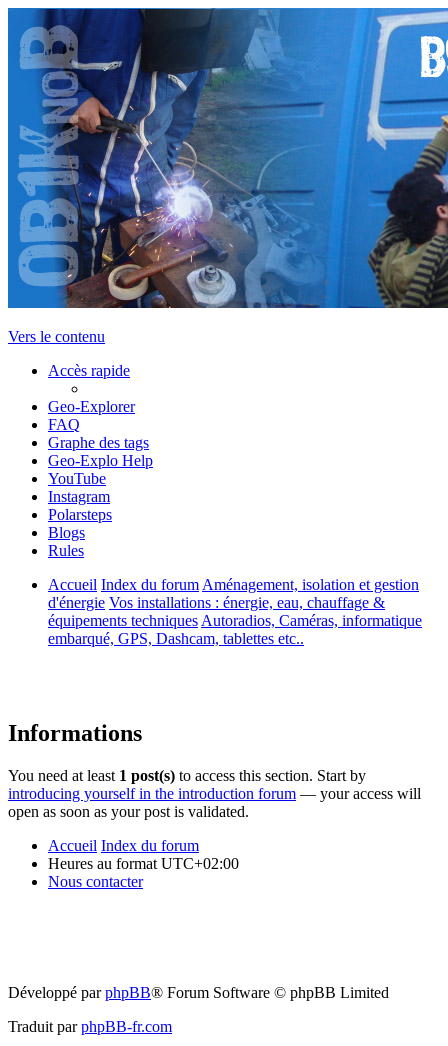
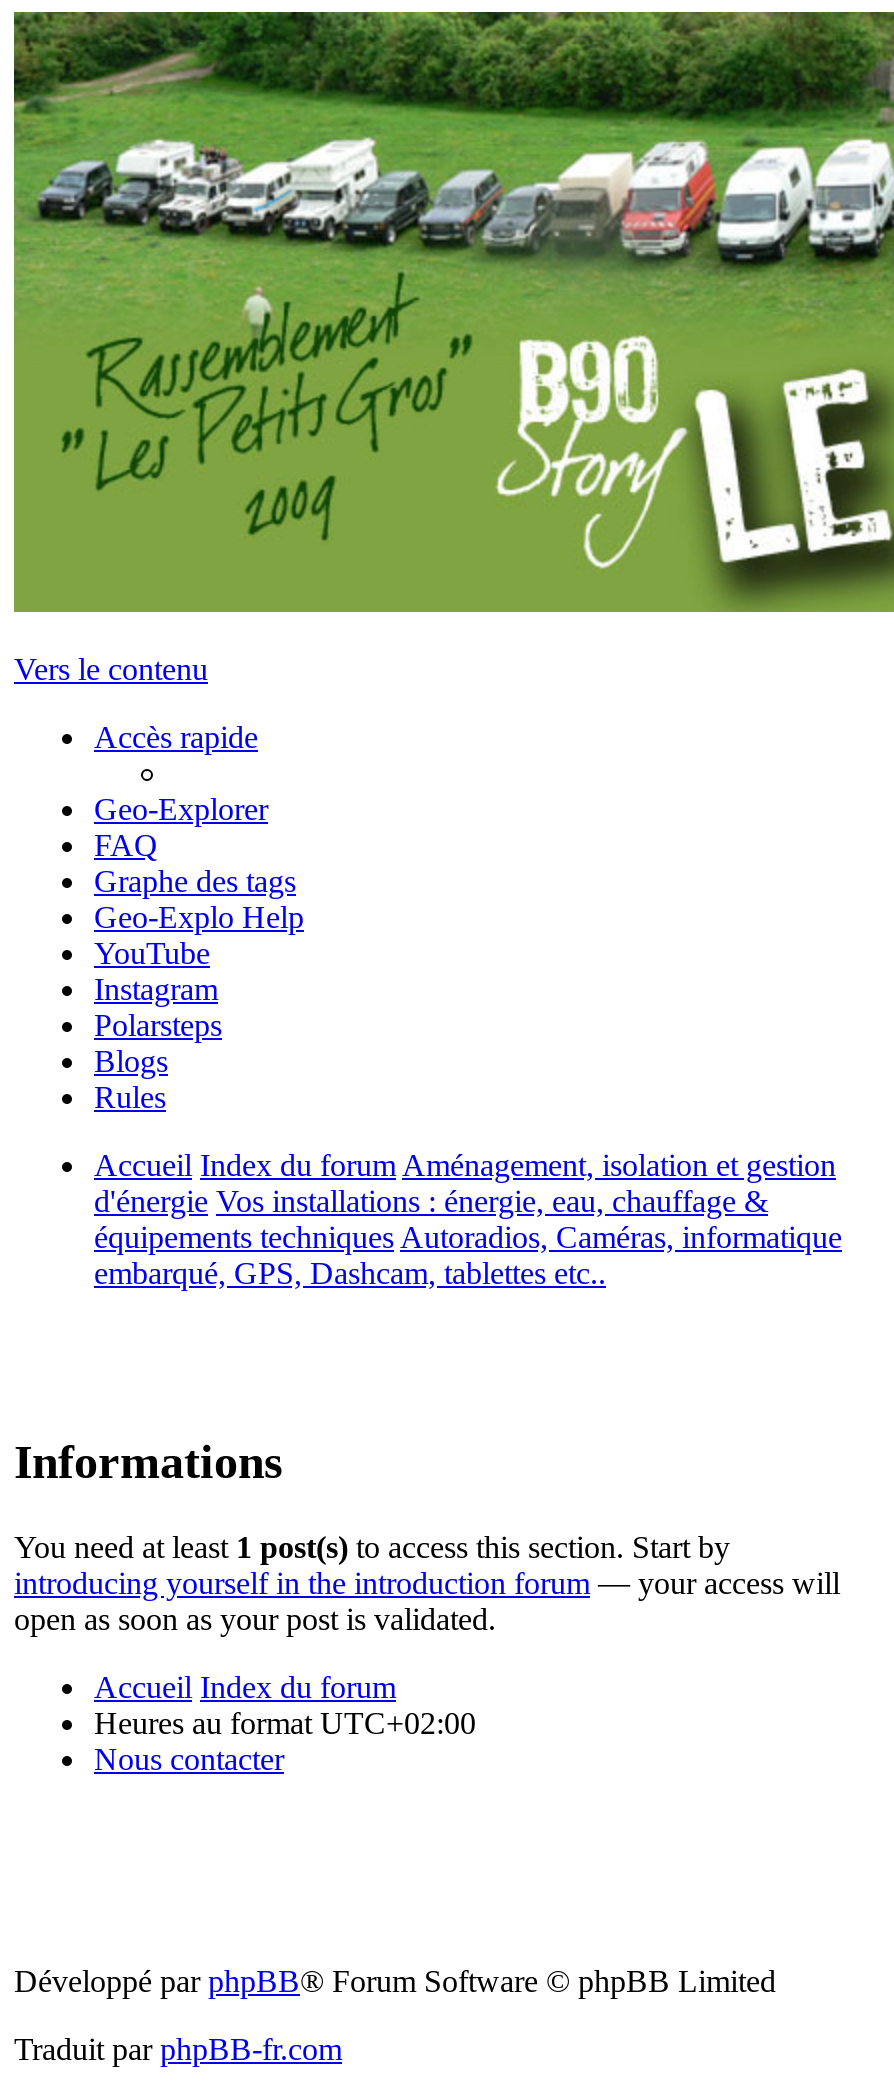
- [image]
+ [image]
